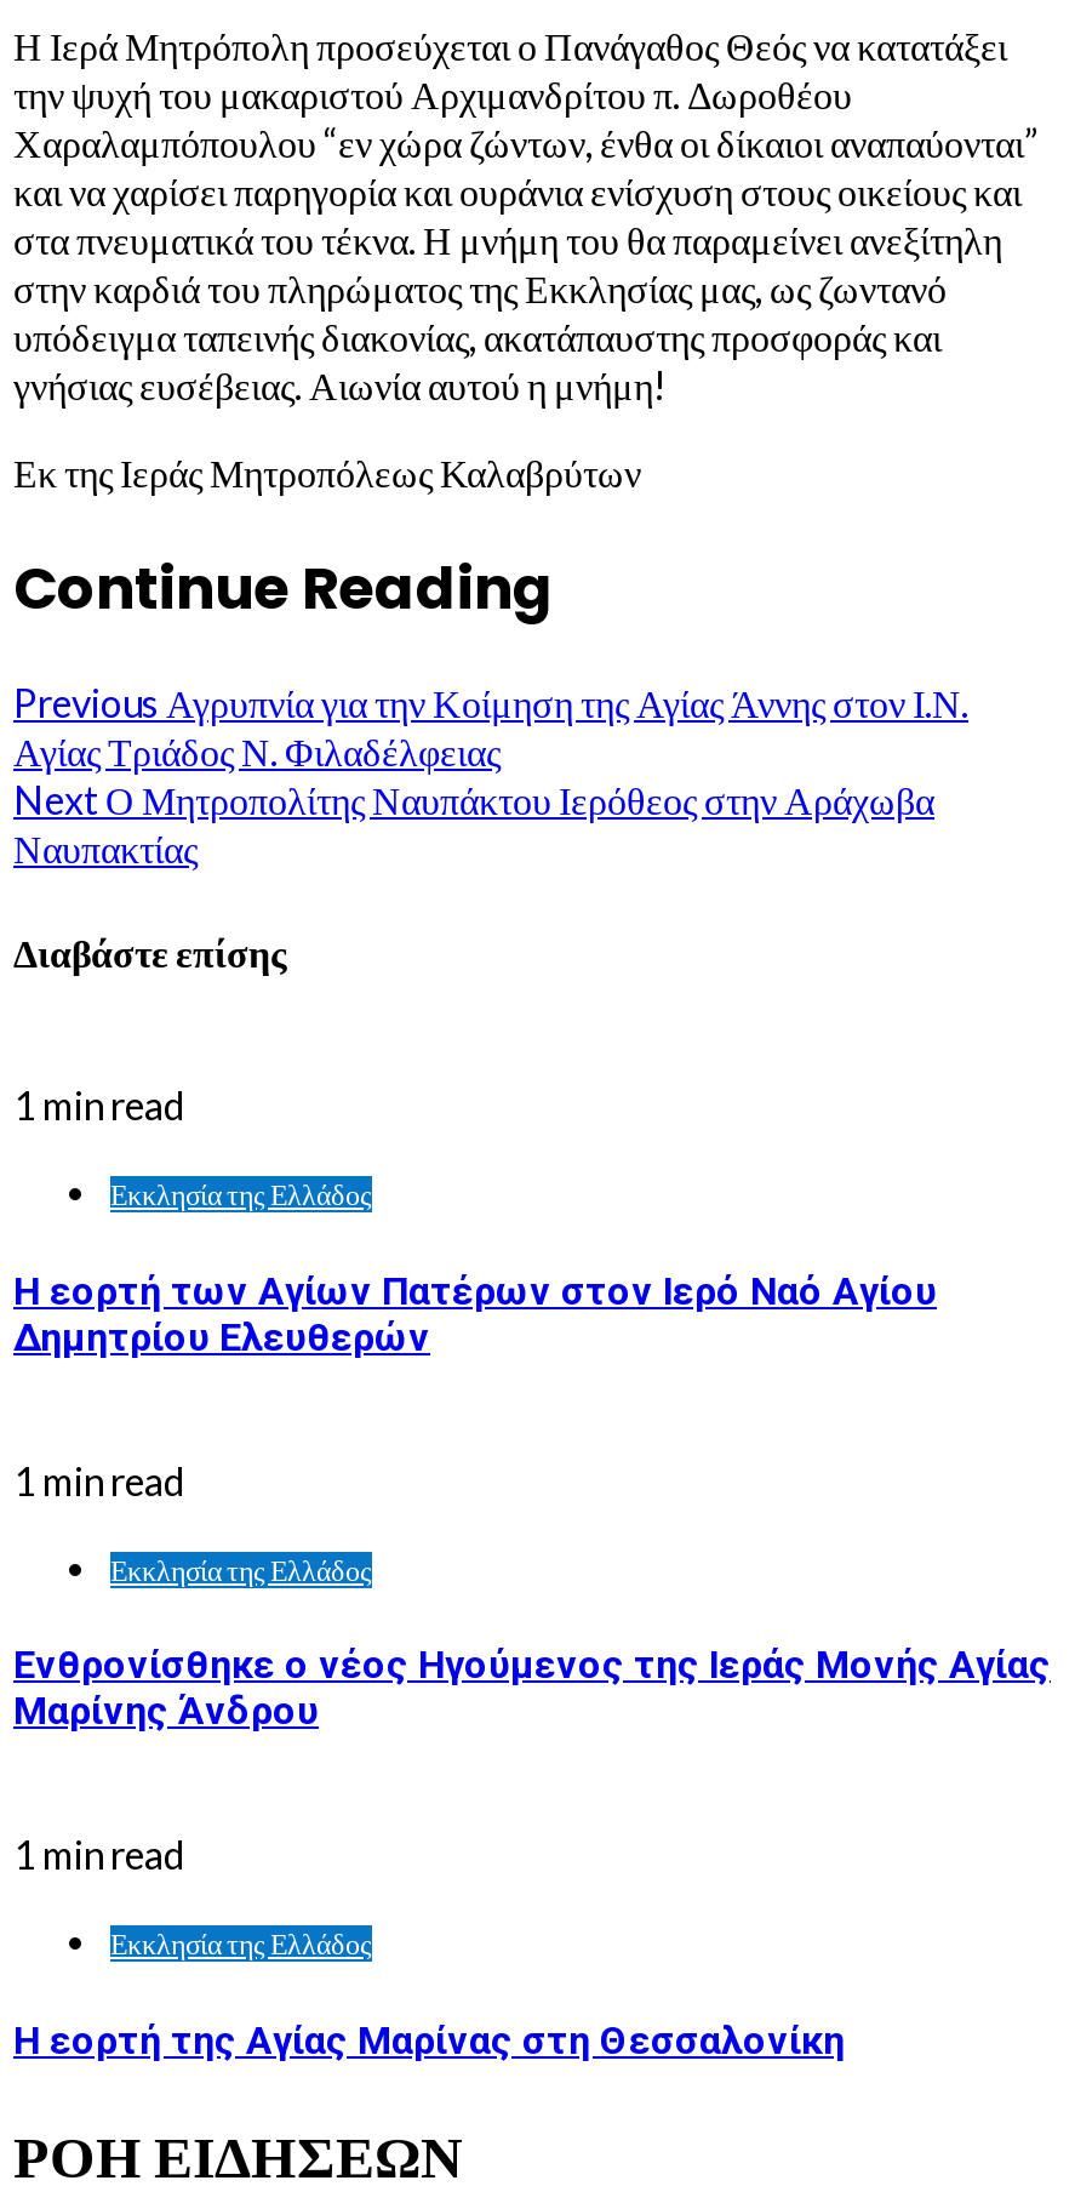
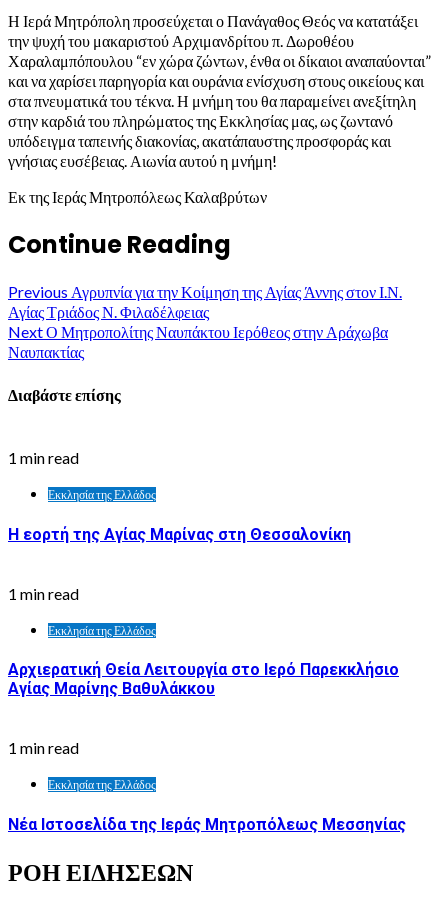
- Η εορτή των Αγίων Πατέρων στον Ιερό Ναό Αγίου
- Δημητρίου Ελευθερών

- Ενθρονίσθηκε ο νέος Ηγούμενος της Ιεράς Μονής Αγίας
- Μαρίνης Άνδρου
+ Αρχιερατική Θεία Λειτουργία στο Ιερό Παρεκκλήσιο
+ Αγίας Μαρίνης Βαθυλάκκου

+ Νέα Ιστοσελίδα της Ιεράς Μητροπόλεως Μεσσηνίας

moved up: Η εορτή της Αγίας Μαρίνας στη Θεσσαλονίκη
